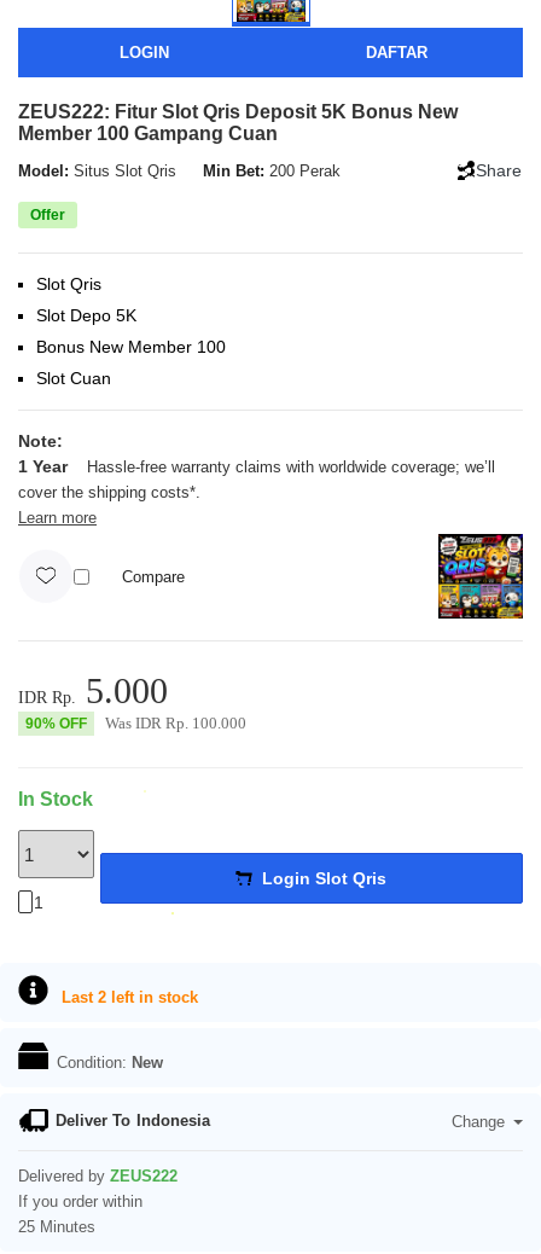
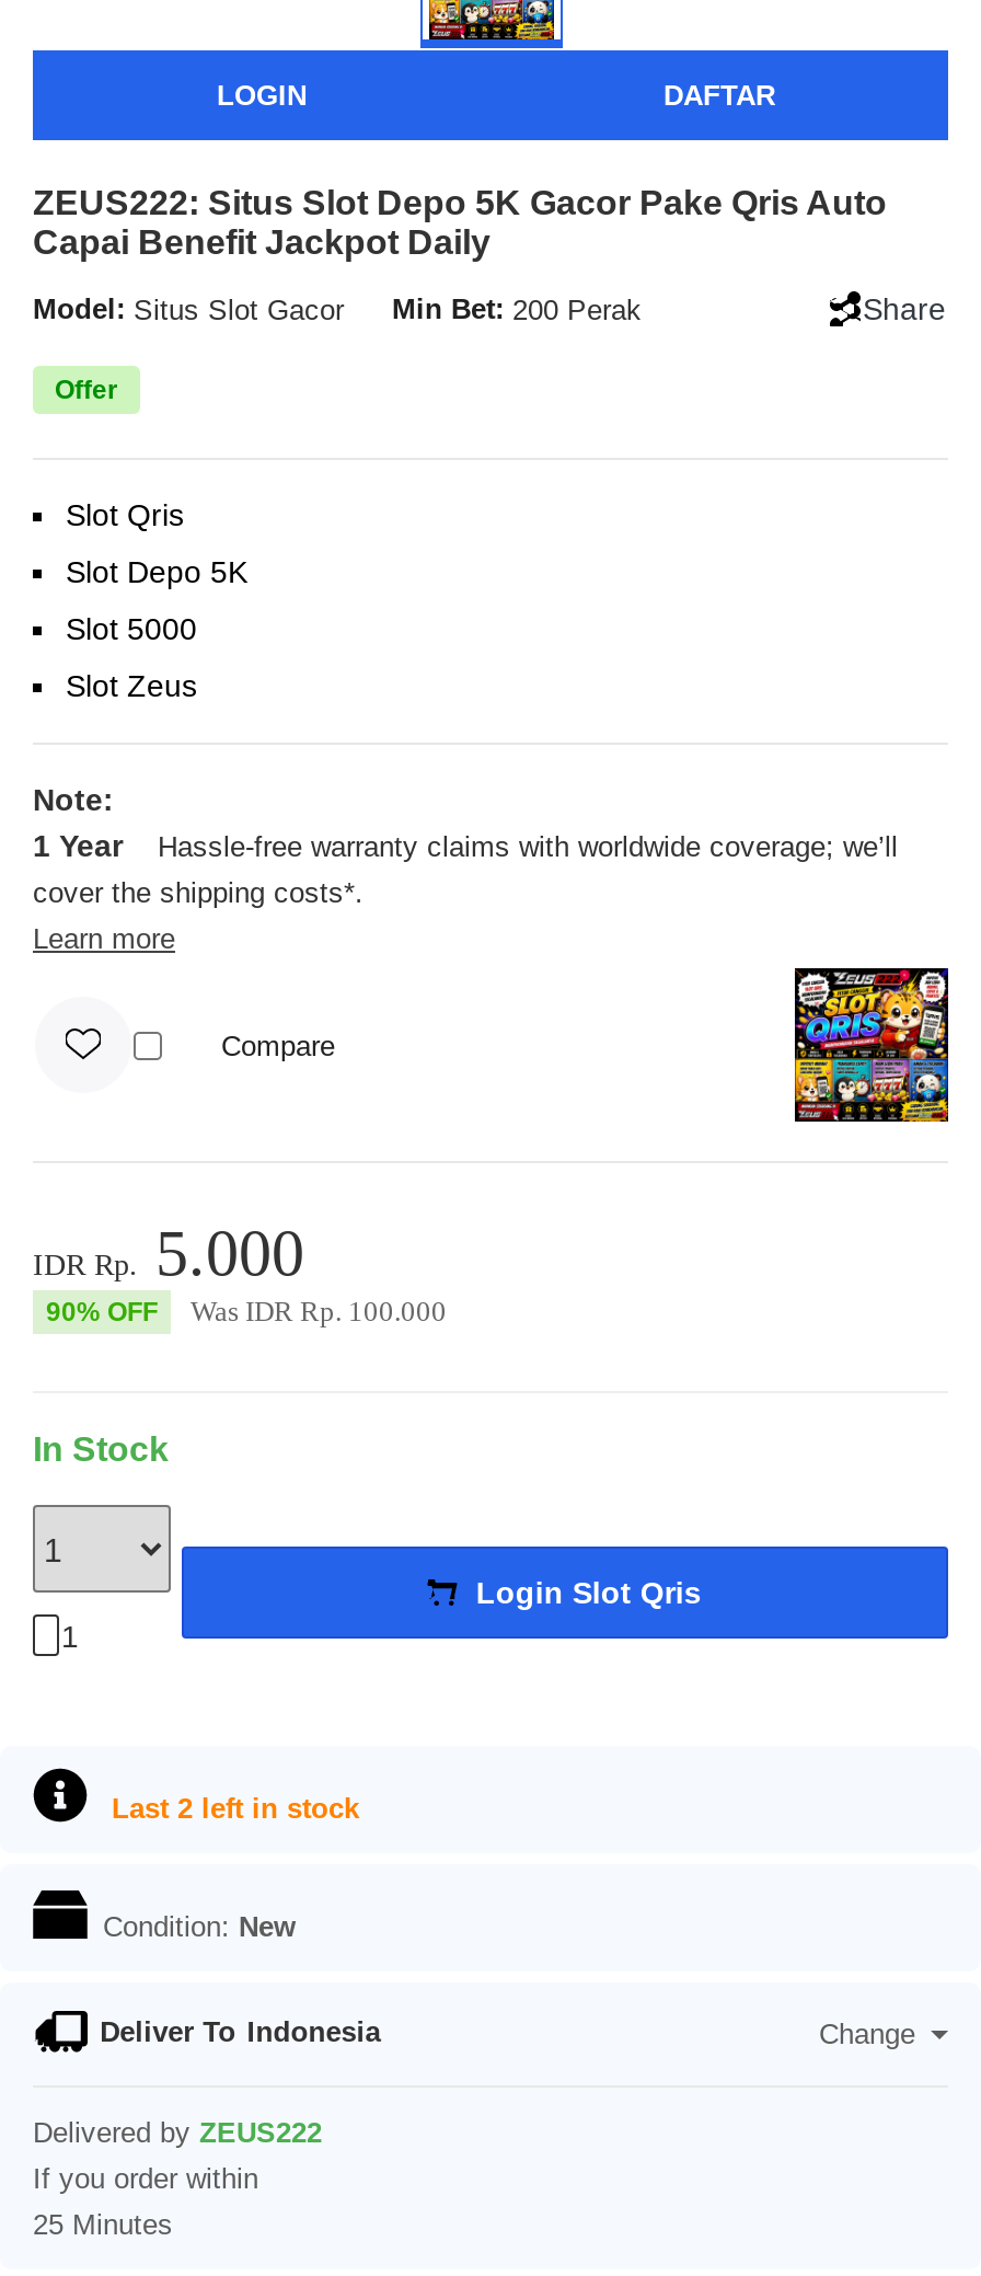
- ZEUS222: Fitur Slot Qris Deposit 5K Bonus New
- Member 100 Gampang Cuan
+ ZEUS222: Situs Slot Depo 5K Gacor Pake Qris Auto
+ Capai Benefit Jackpot Daily

- Model: Situs Slot Qris
+ Model: Situs Slot Gacor

- Bonus New Member 100
+ Slot 5000

- Slot Cuan
+ Slot Zeus
